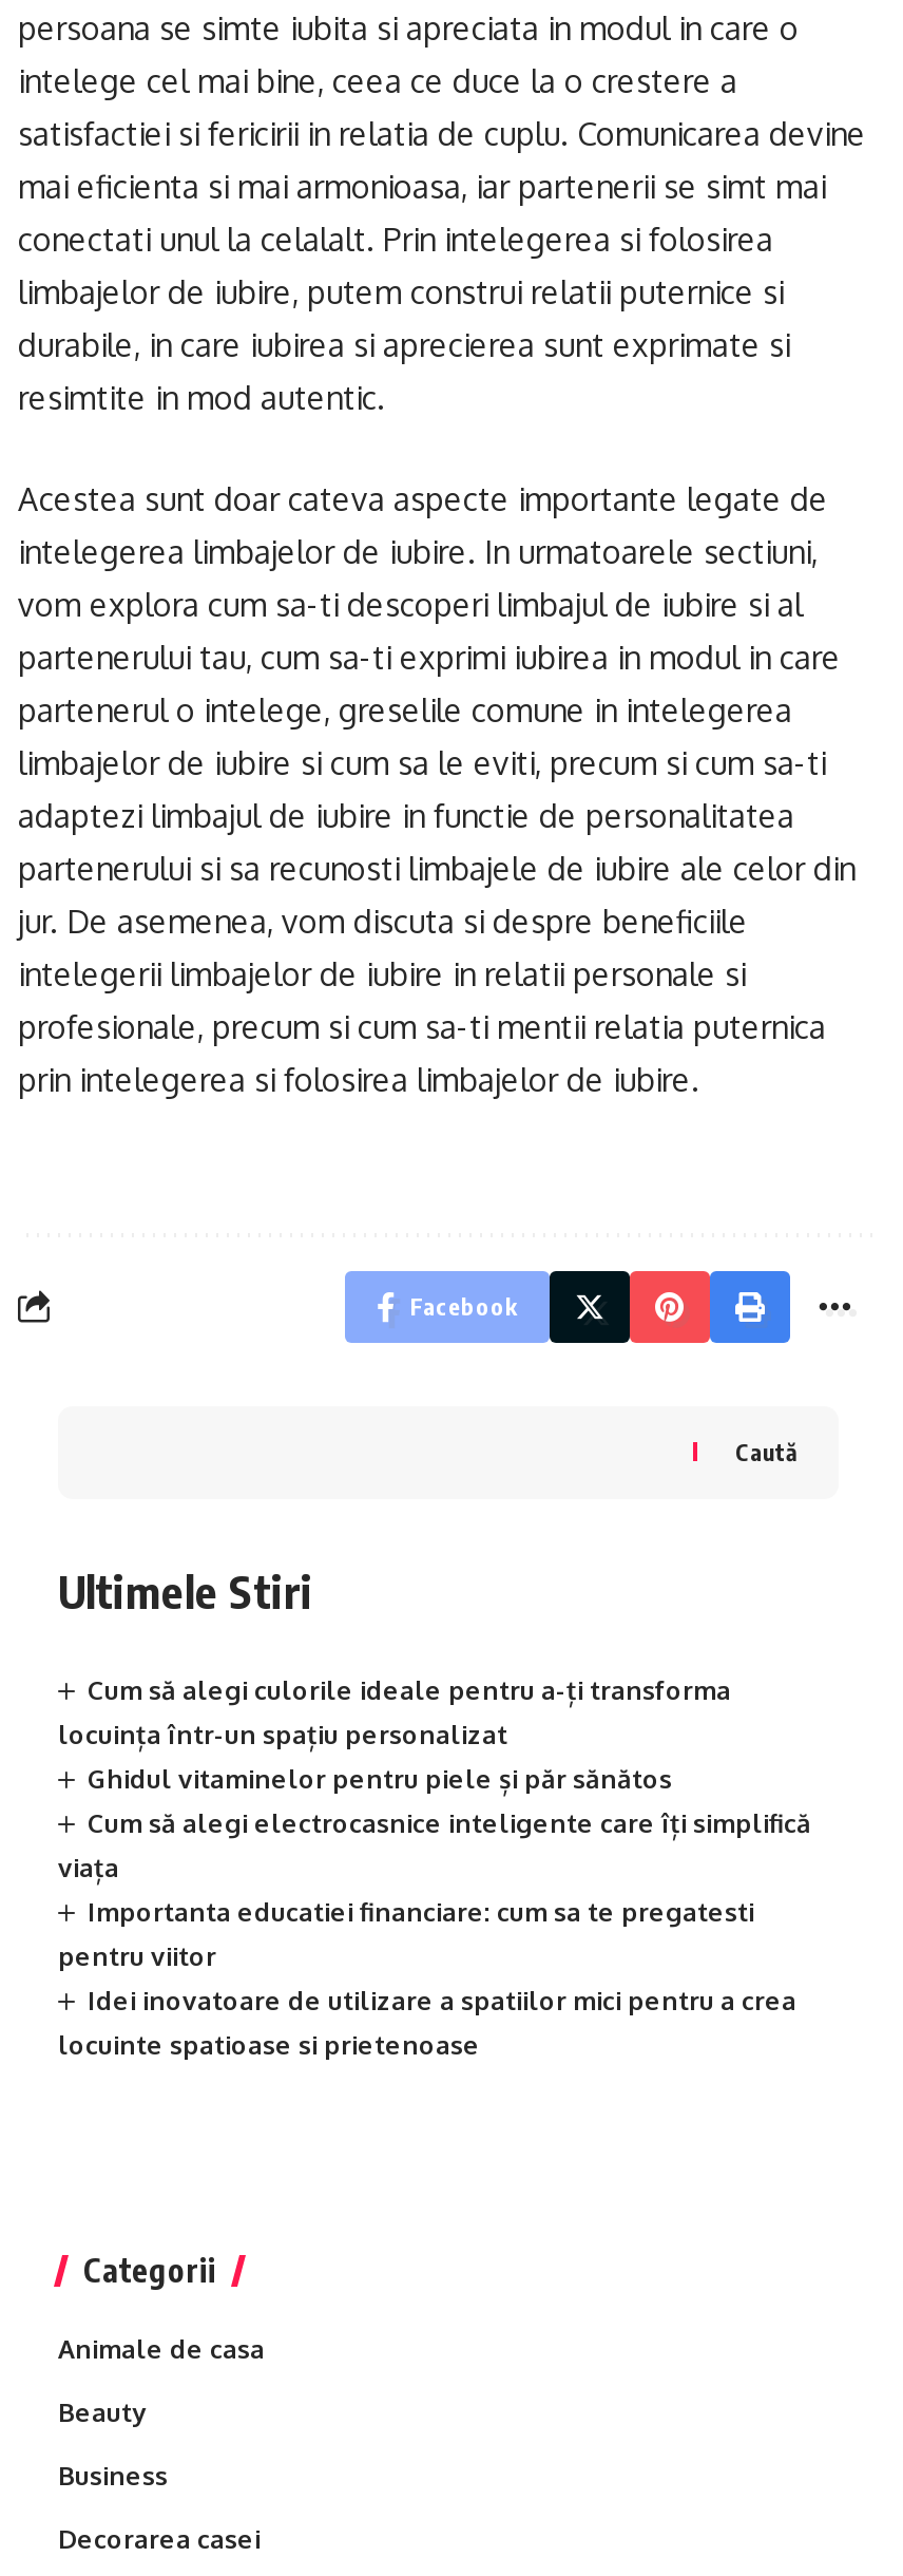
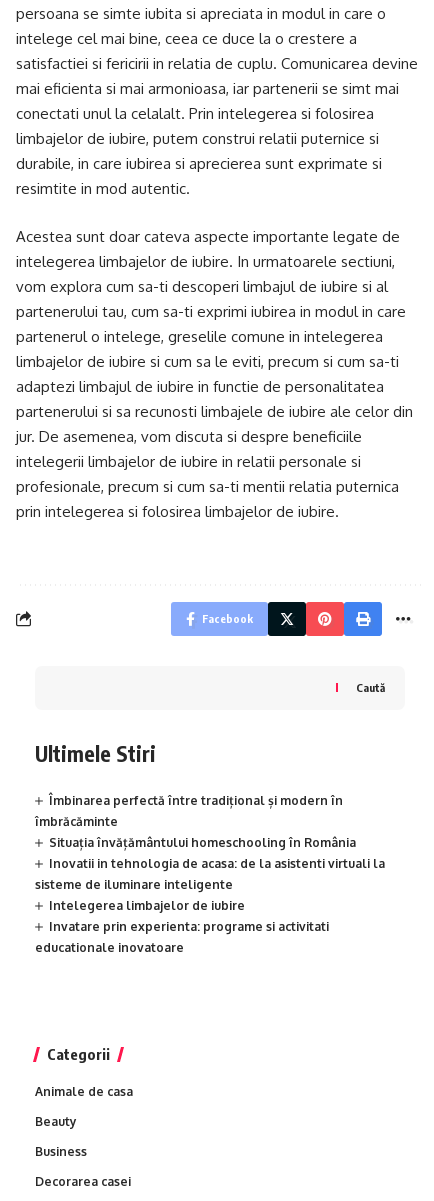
- Cum să alegi culorile ideale pentru a-ți transforma
- locuința într-un spațiu personalizat
- Ghidul vitaminelor pentru piele și păr sănătos
- Cum să alegi electrocasnice inteligente care îți simplifică
- viața
- Importanta educatiei financiare: cum sa te pregatesti
- pentru viitor
- Idei inovatoare de utilizare a spatiilor mici pentru a crea
- locuinte spatioase si prietenoase
+ Îmbinarea perfectă între tradițional și modern în
+ îmbrăcăminte
+ Situația învățământului homeschooling în România
+ Inovatii in tehnologia de acasa: de la asistenti virtuali la
+ sisteme de iluminare inteligente
+ Intelegerea limbajelor de iubire
+ Invatare prin experienta: programe si activitati
+ educationale inovatoare
